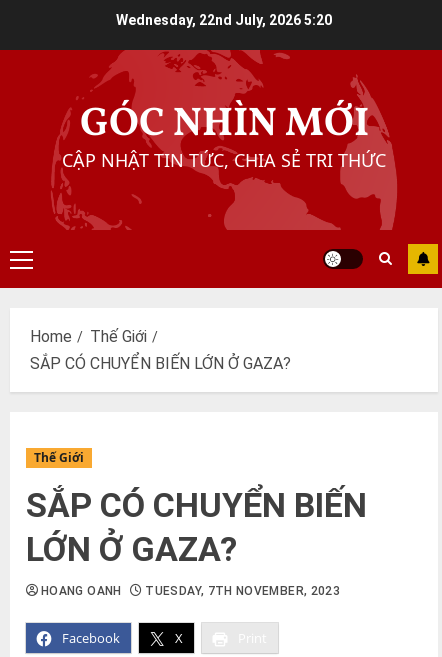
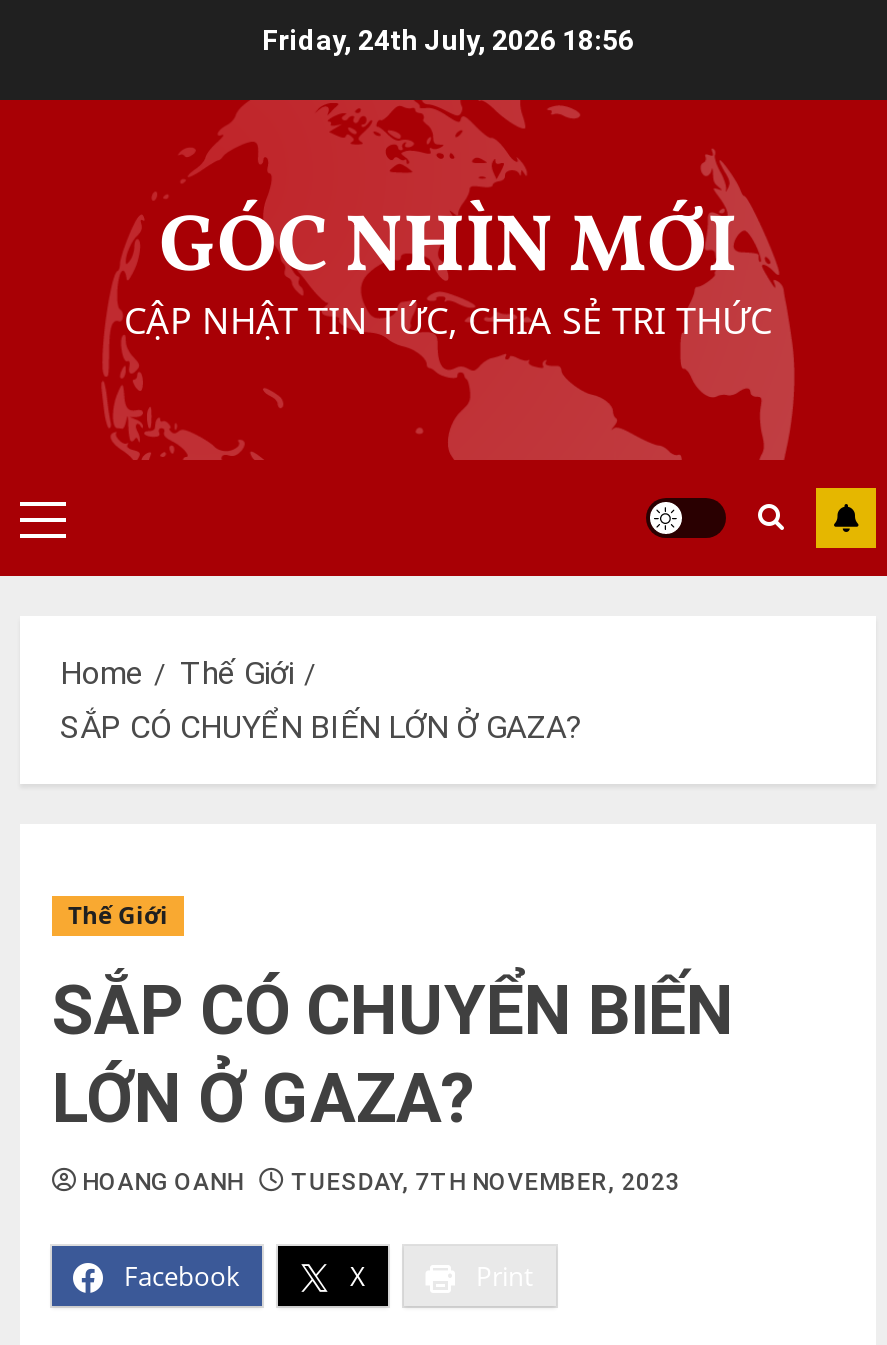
- Wednesday, 22nd July, 2026 5:20
+ Friday, 24th July, 2026 18:56
